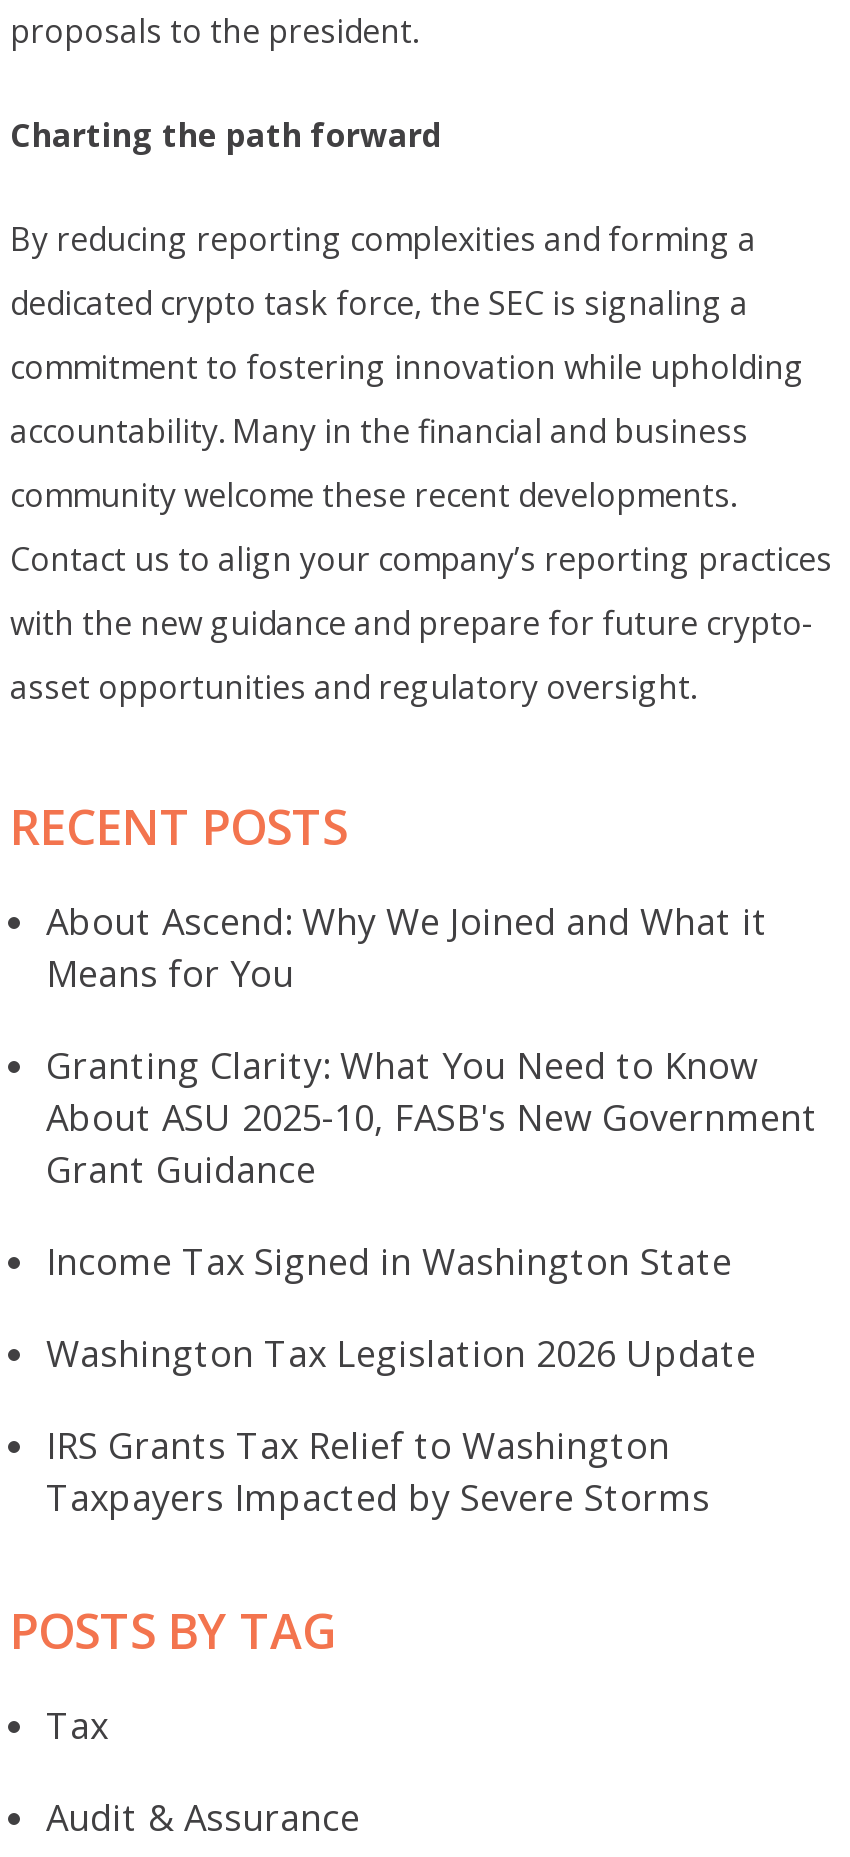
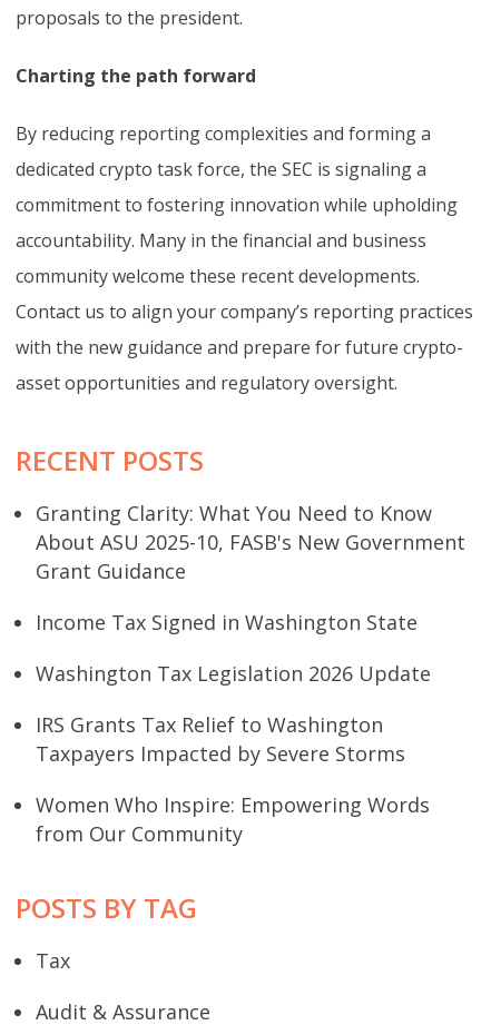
- About Ascend: Why We Joined and What it
- Means for You

moved up: Granting Clarity: What You Need to Know | About ASU 2025-10, FASB's New Government | Grant Guidance | Income Tax Signed in Washington State | Washington Tax Legislation 2026 Update | IRS Grants Tax Relief to Washington | Taxpayers Impacted by Severe Storms

+ Women Who Inspire: Empowering Words
+ from Our Community
